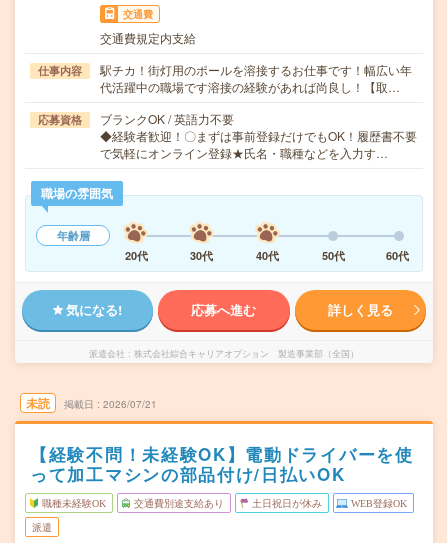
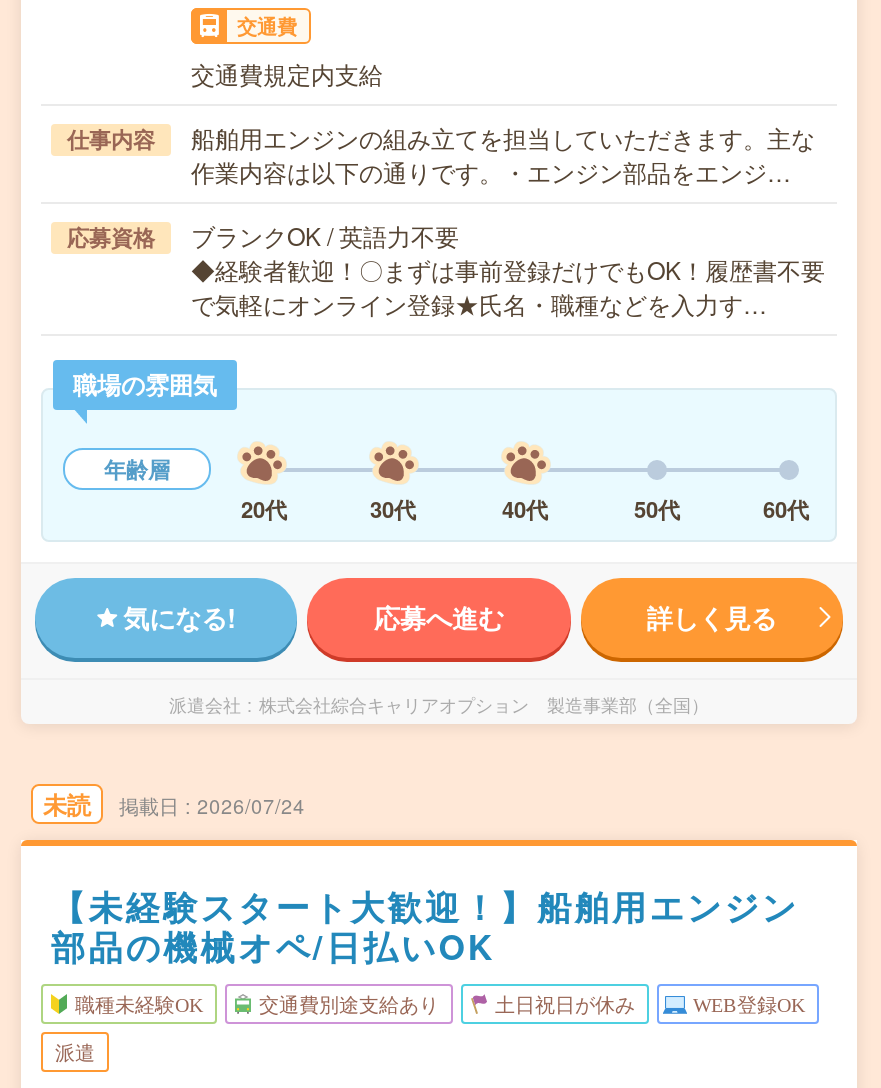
- 駅チカ！街灯用のポールを溶接するお仕事です！幅広い年
- 代活躍中の職場です溶接の経験があれば尚良し！【取…
+ 船舶用エンジンの組み立てを担当していただきます。主な
+ 作業内容は以下の通りです。・エンジン部品をエンジ…

- 2026/07/21
+ 2026/07/24

- 【経験不問！未経験OK】電動ドライバーを使
- って加工マシンの部品付け/日払いOK
+ 【未経験スタート大歓迎！】船舶用エンジン
+ 部品の機械オペ/日払いOK
